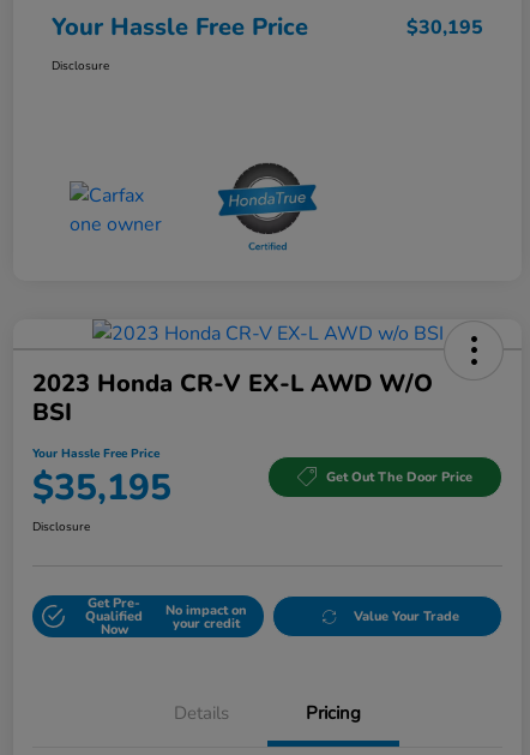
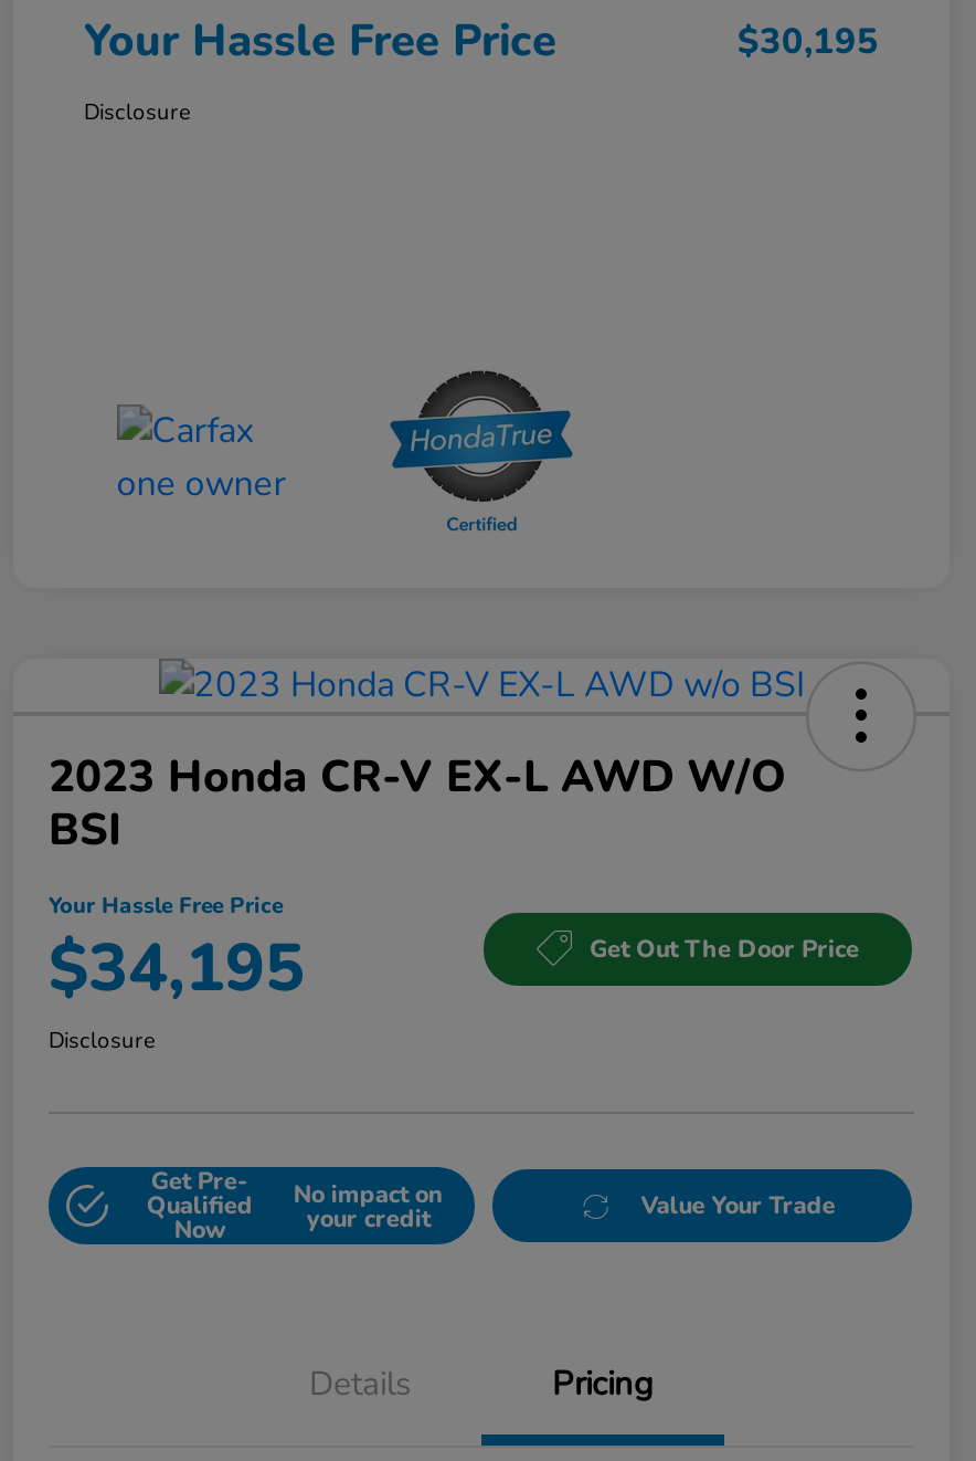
- $35,195
+ $34,195
